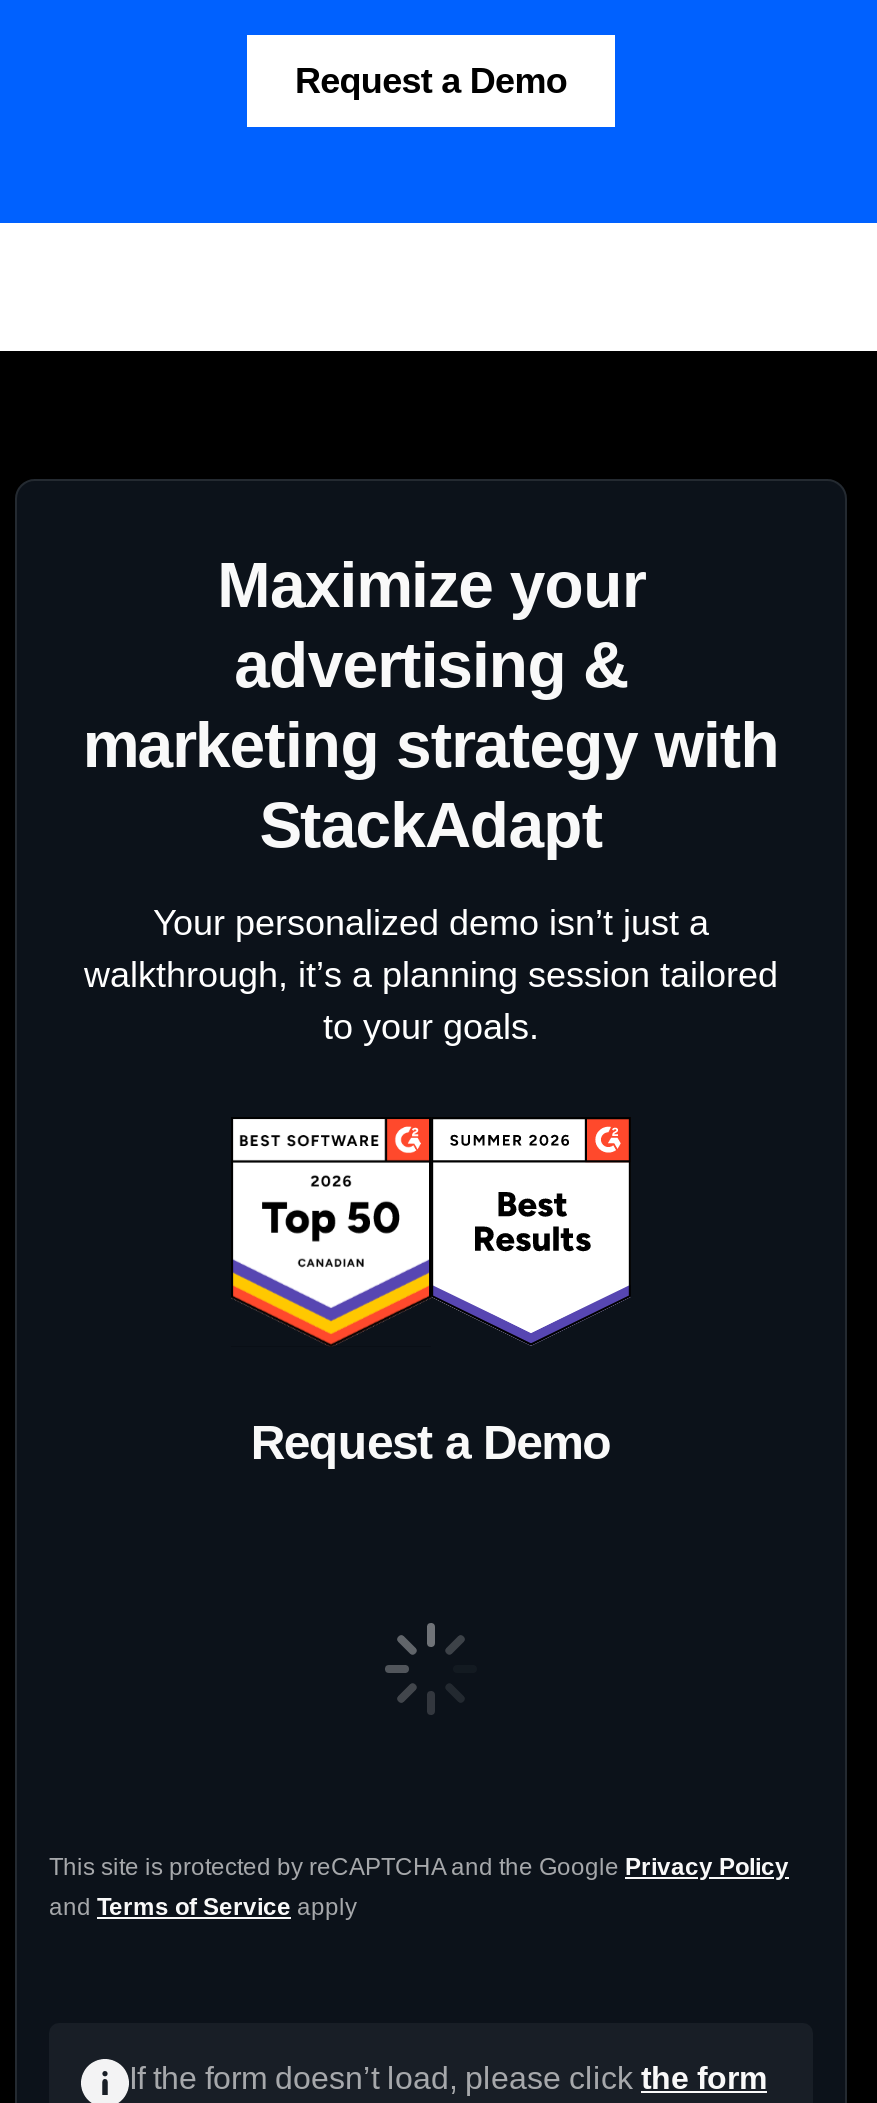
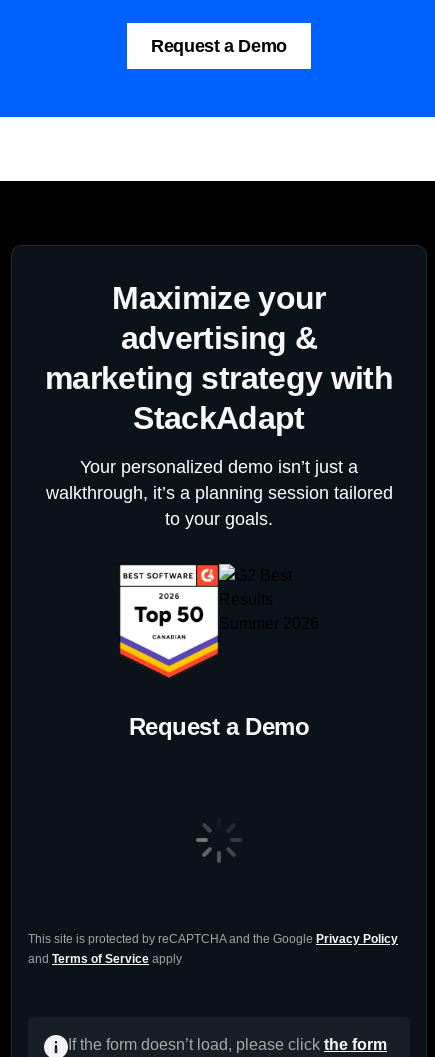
- [image]
